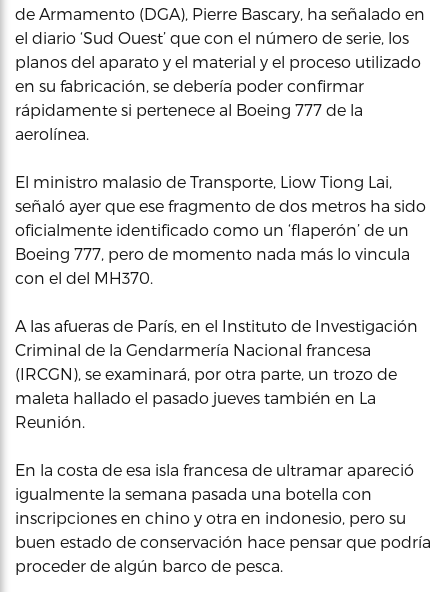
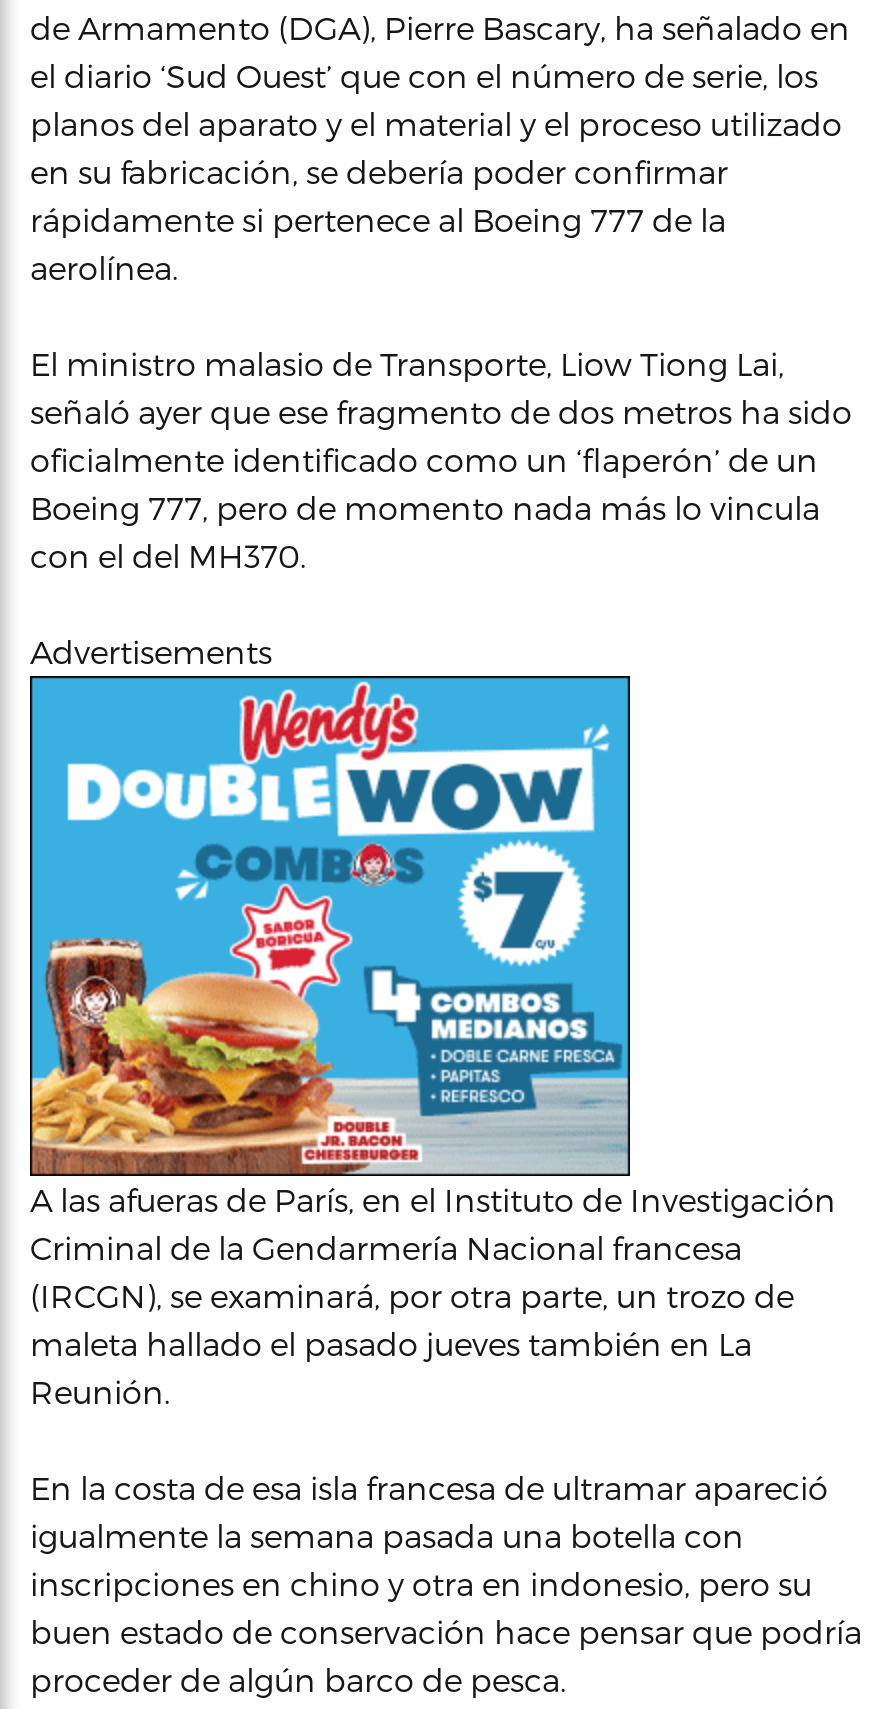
+ [image]

+ Advertisements
